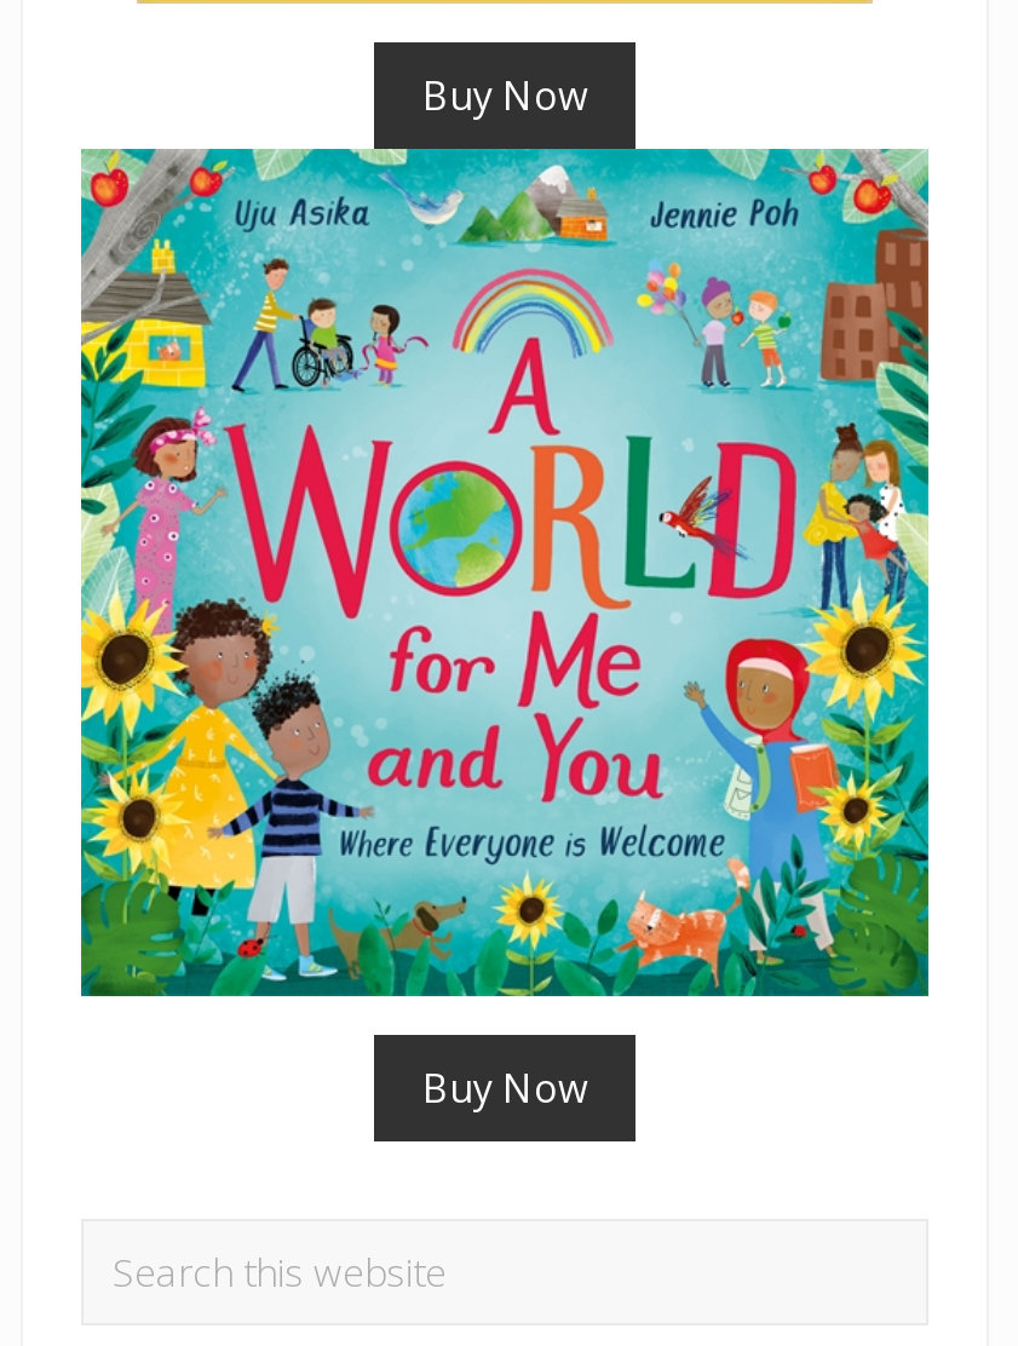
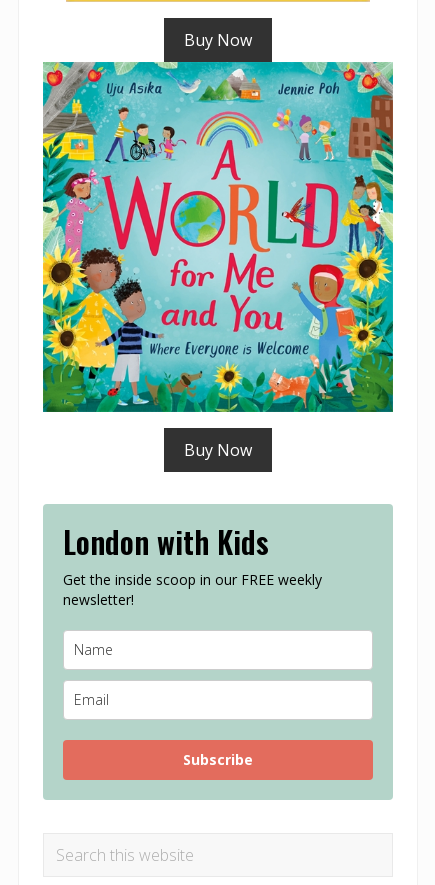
+ [image]
+ London with Kids
+ Get the inside scoop in our FREE weekly
+ newsletter!

+ Subscribe
